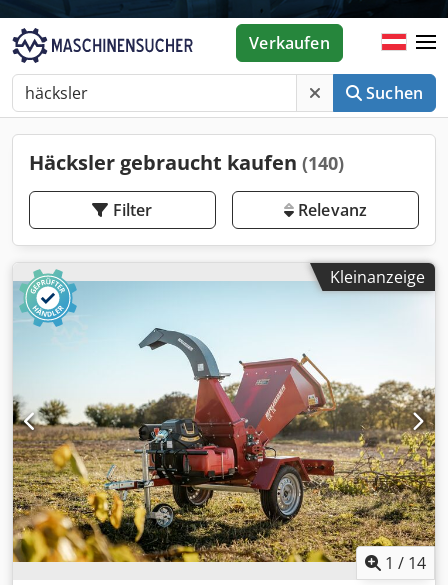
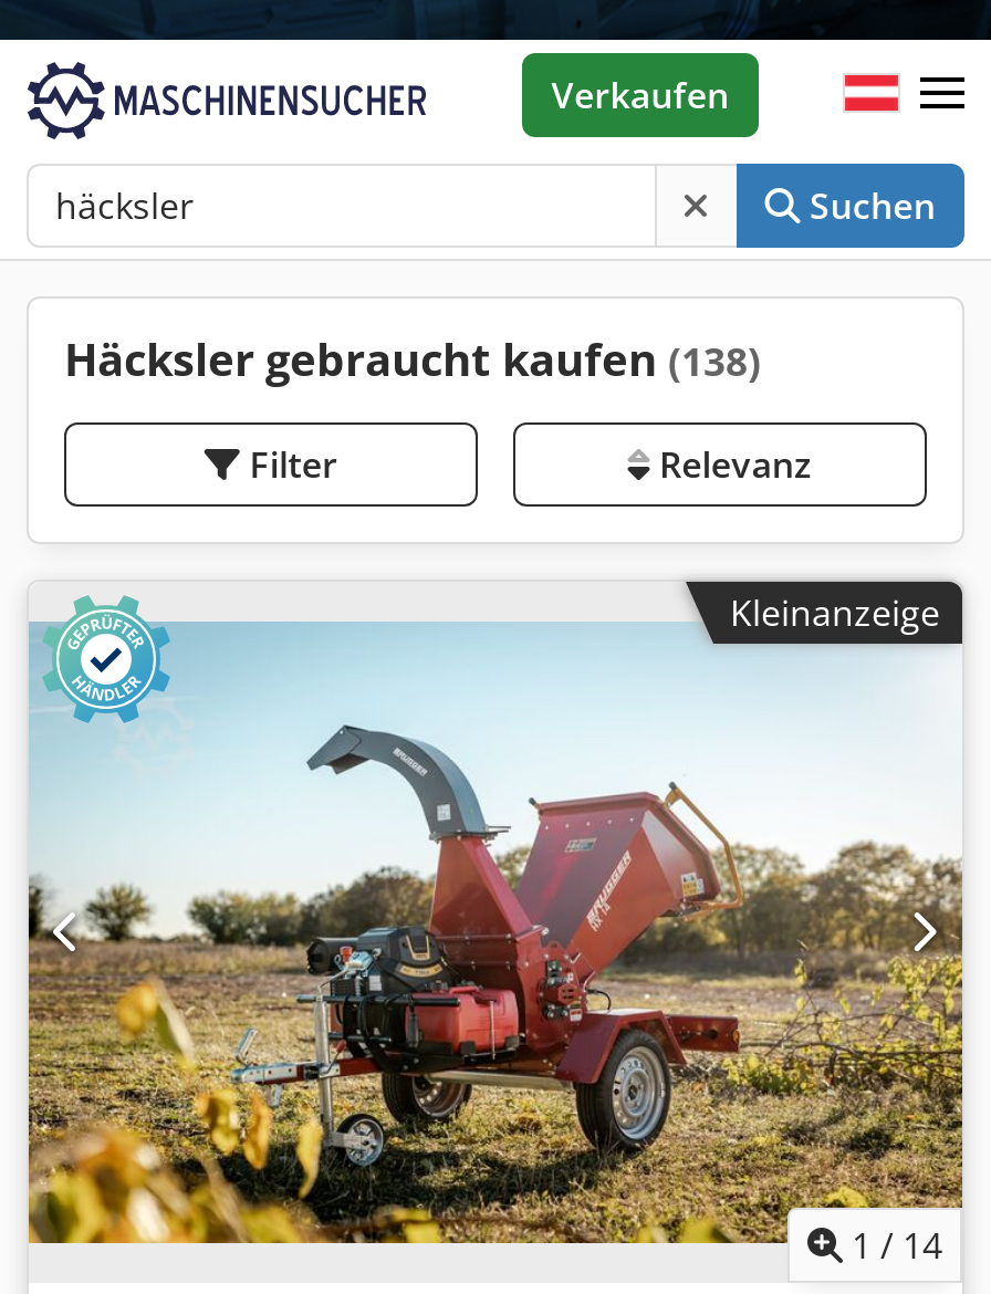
- Häcksler gebraucht kaufen (140)
+ Häcksler gebraucht kaufen (138)
